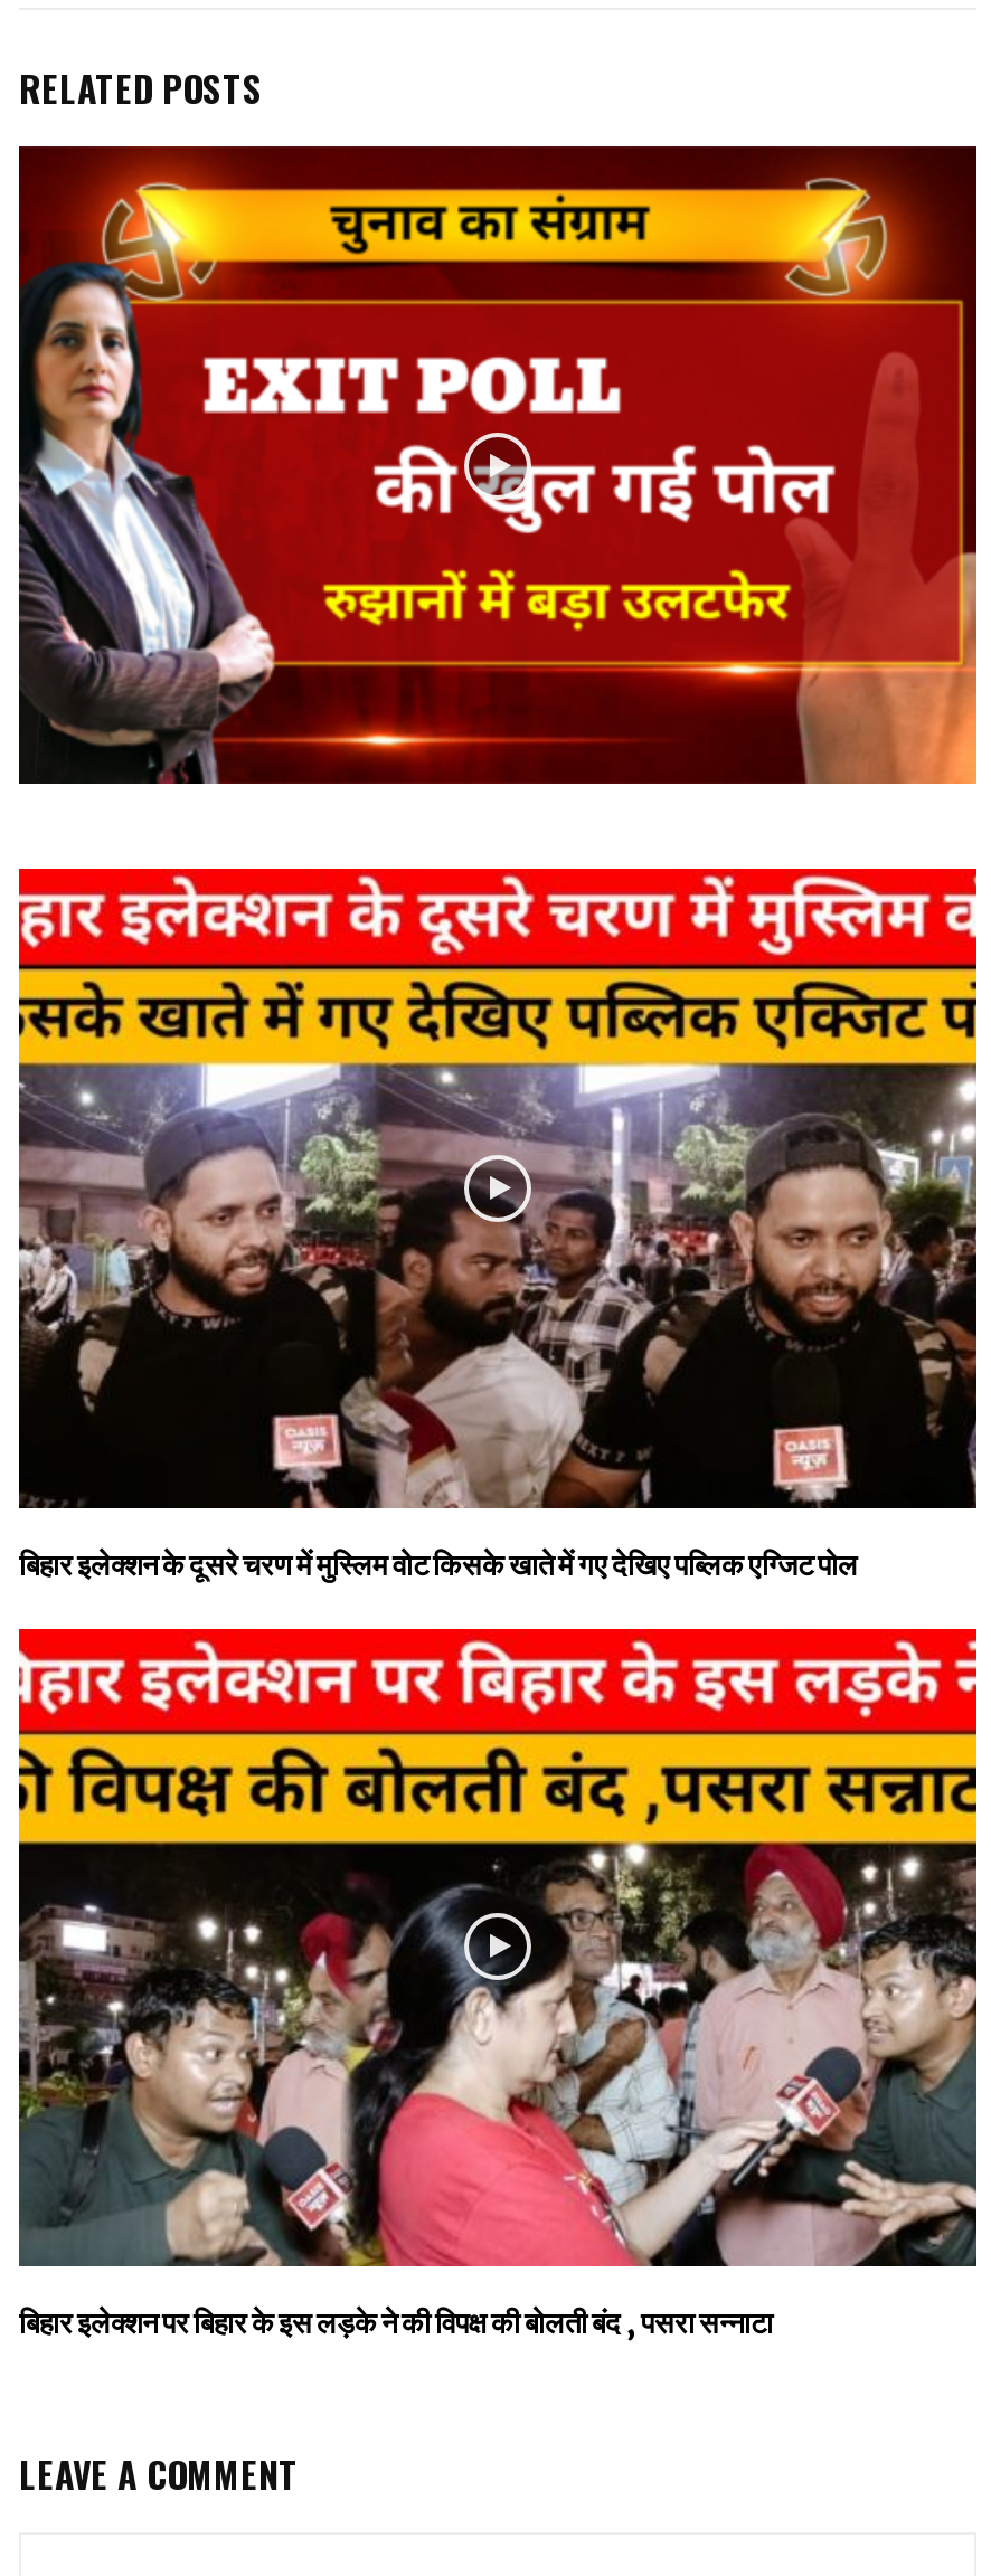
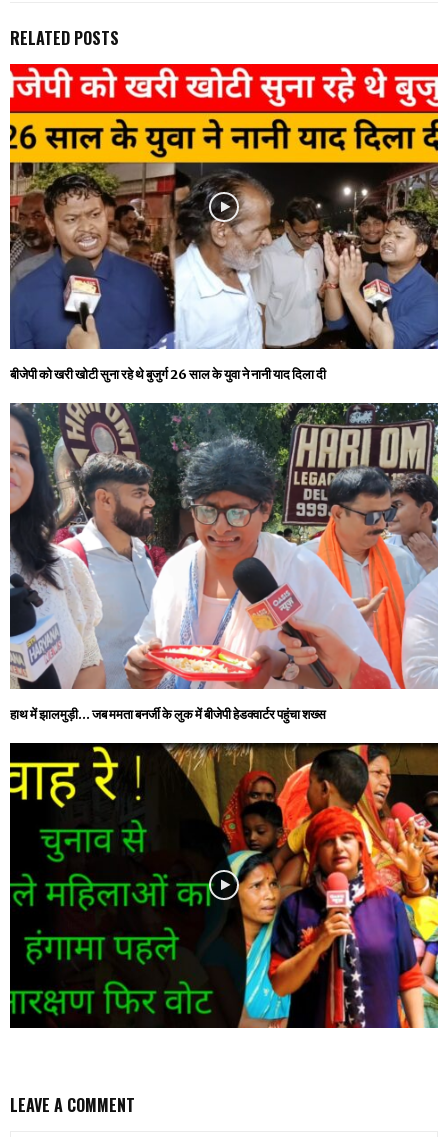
- [image]
+ [image]

- [image]
+ [image]

- बिहार इलेक्शन के दूसरे चरण में मुस्लिम वोट किसके खाते में गए देखिए पब्लिक एग्जिट पोल
+ बीजेपी को खरी खोटी सुना रहे थे बुजुर्ग 26 साल के युवा ने नानी याद दिला दी

- [image]
+ [image]

- बिहार इलेक्शन पर बिहार के इस लड़के ने की विपक्ष की बोलती बंद , पसरा सन्नाटा
+ हाथ में झालमुड़ी… जब ममता बनर्जी के लुक में बीजेपी हेडक्वार्टर पहुंचा शख्स
